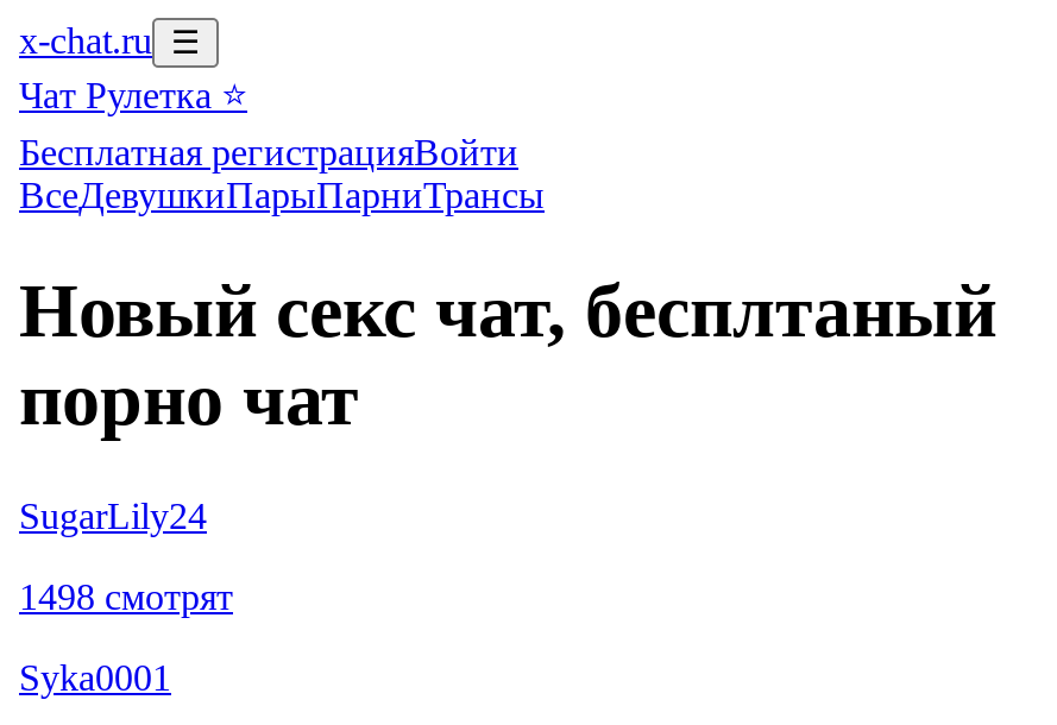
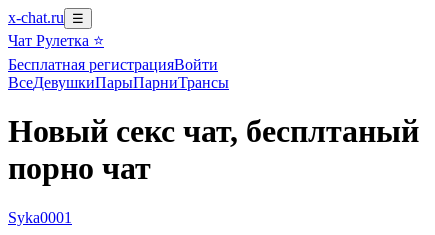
- SugarLily24
- 1498 смотрят
